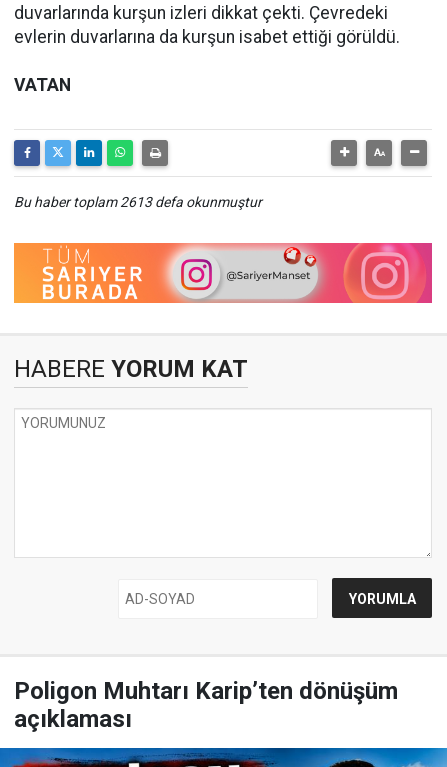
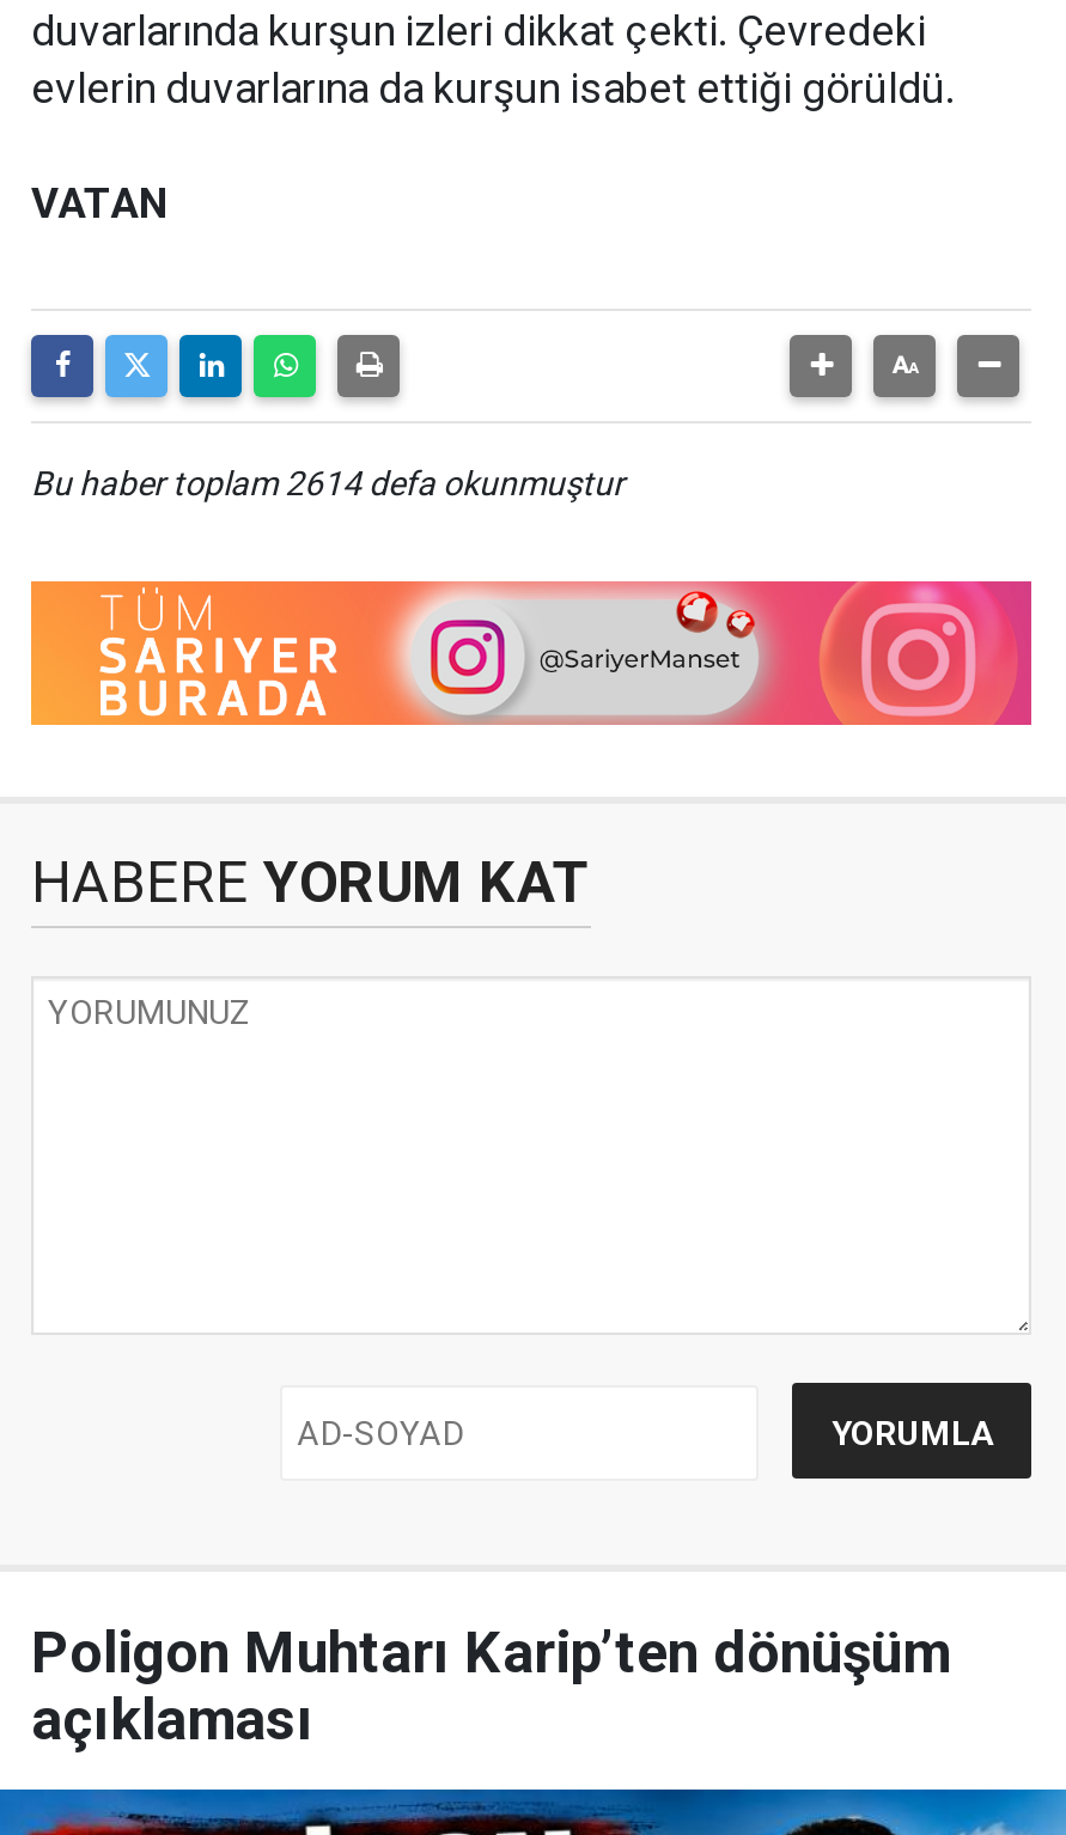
- Bu haber toplam 2613 defa okunmuştur
+ Bu haber toplam 2614 defa okunmuştur
